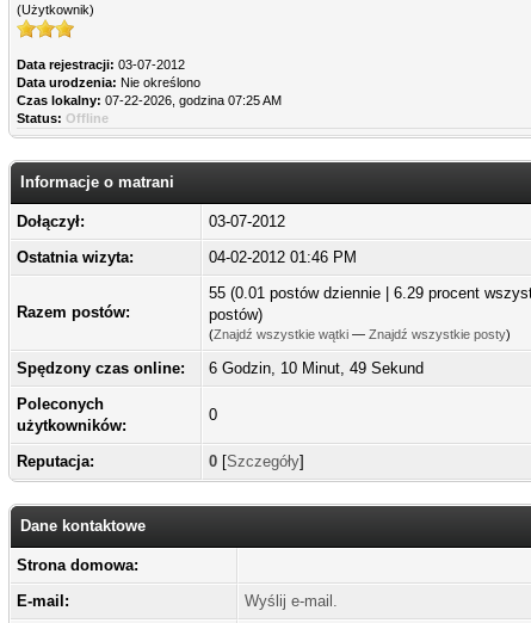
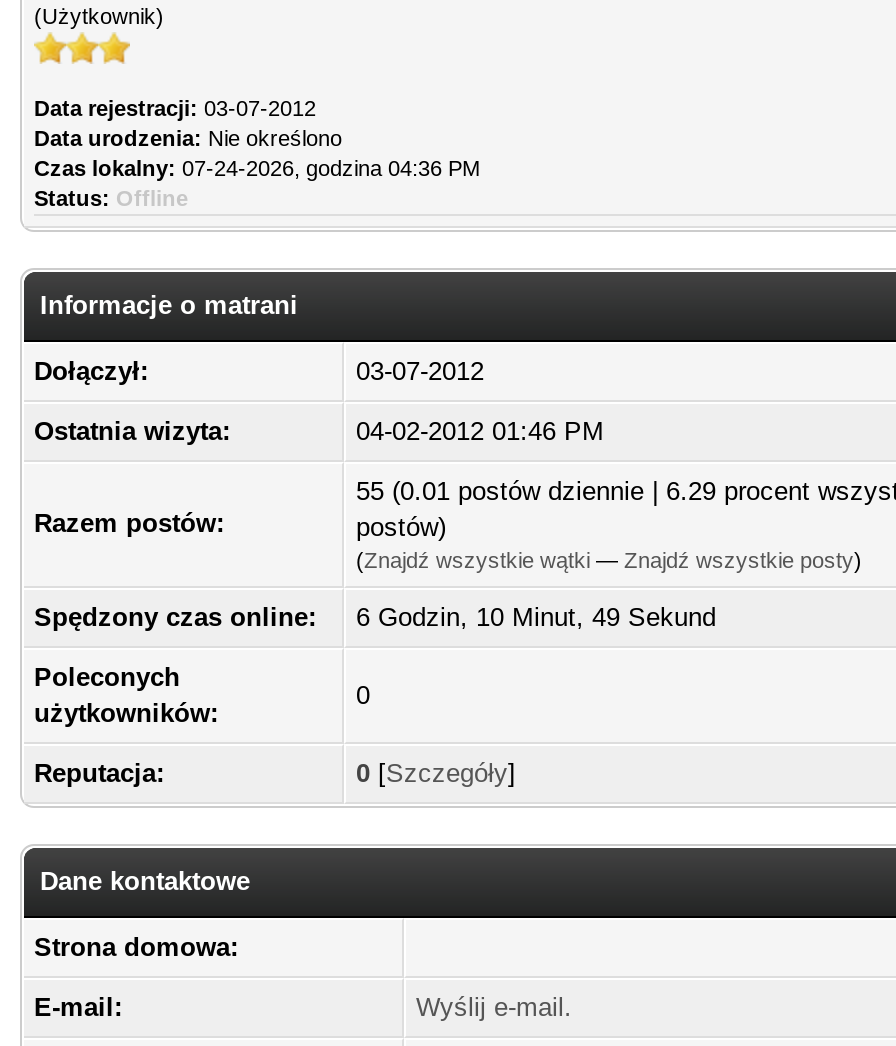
- Czas lokalny: 07-22-2026, godzina 07:25 AM
+ Czas lokalny: 07-24-2026, godzina 04:36 PM
